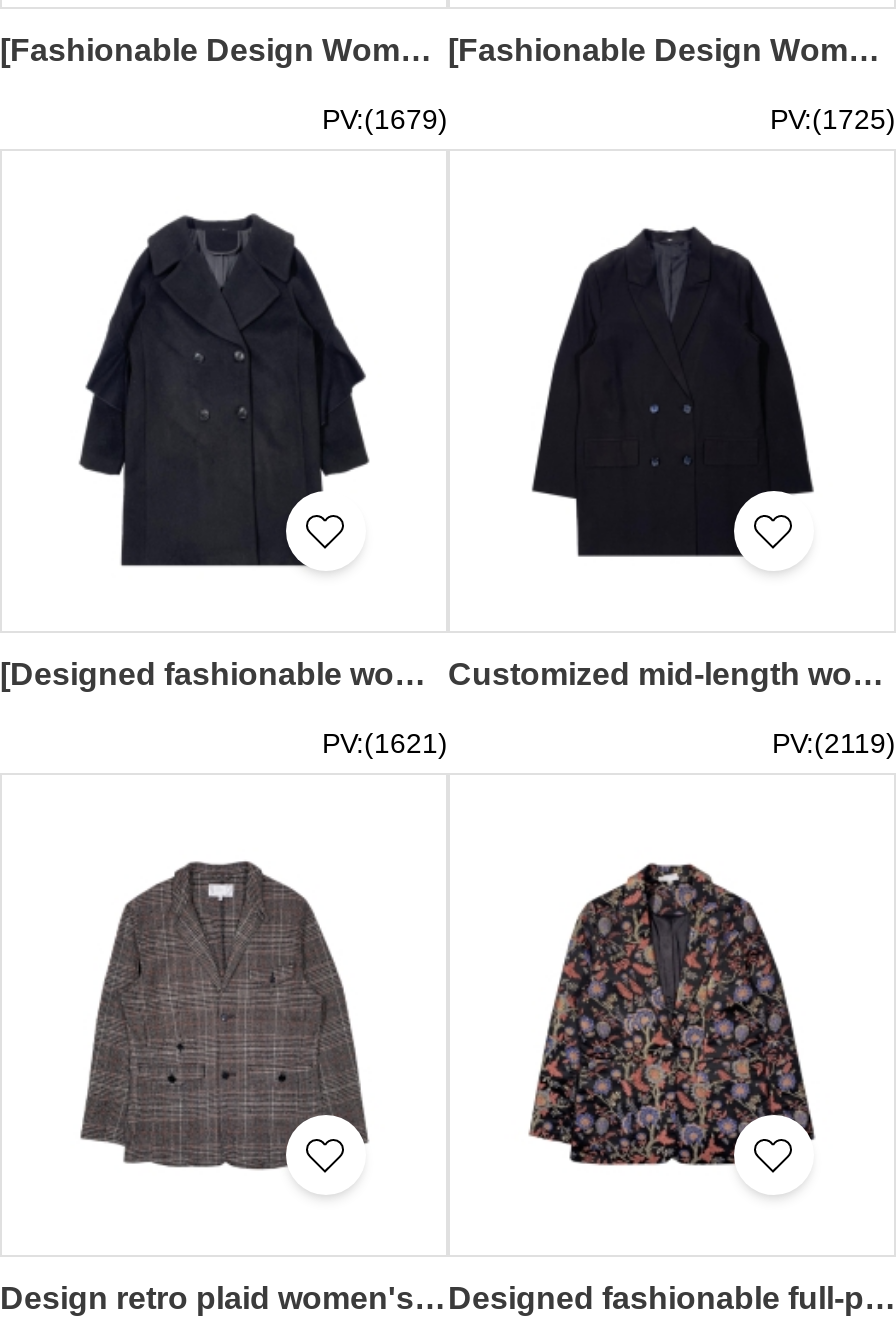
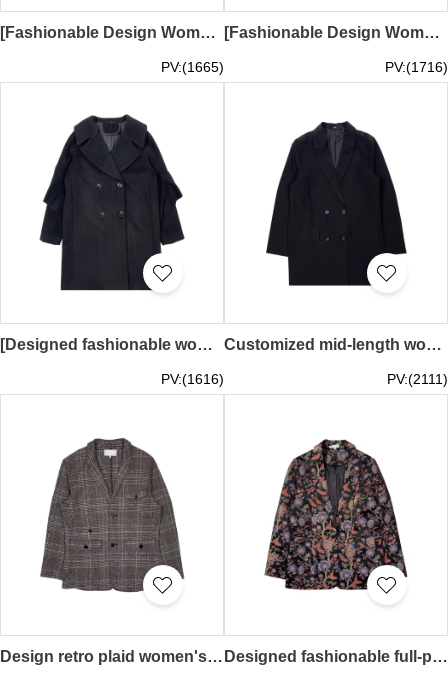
- PV:(1679)
+ PV:(1665)

- PV:(1725)
+ PV:(1716)

- PV:(1621)
+ PV:(1616)

- PV:(2119)
+ PV:(2111)
